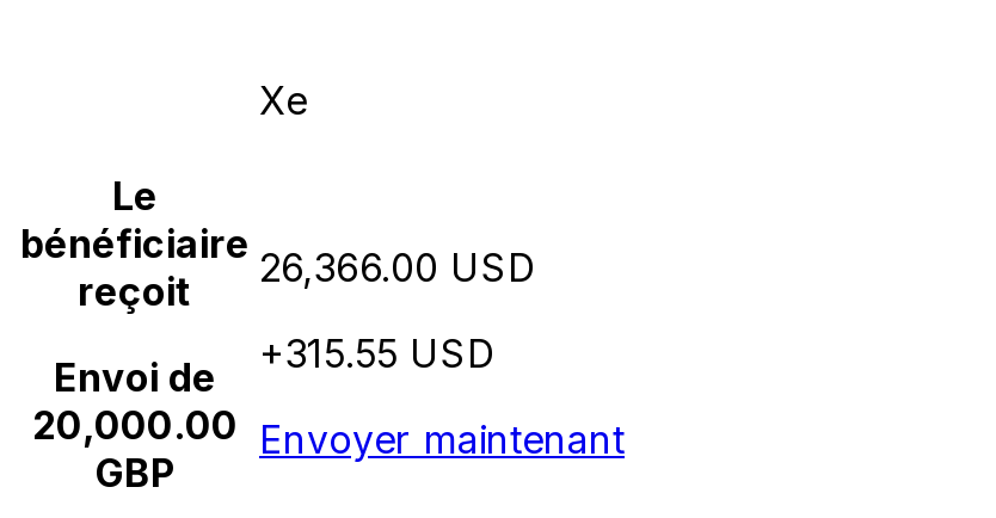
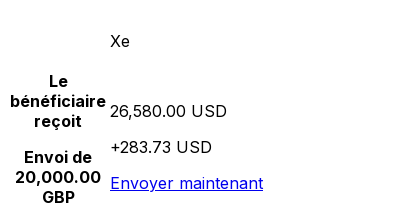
- bénéficiaire reçoit 26,366.00 USD
+ bénéficiaire reçoit 26,580.00 USD

- Envoi de +315.55 USD
+ Envoi de +283.73 USD
